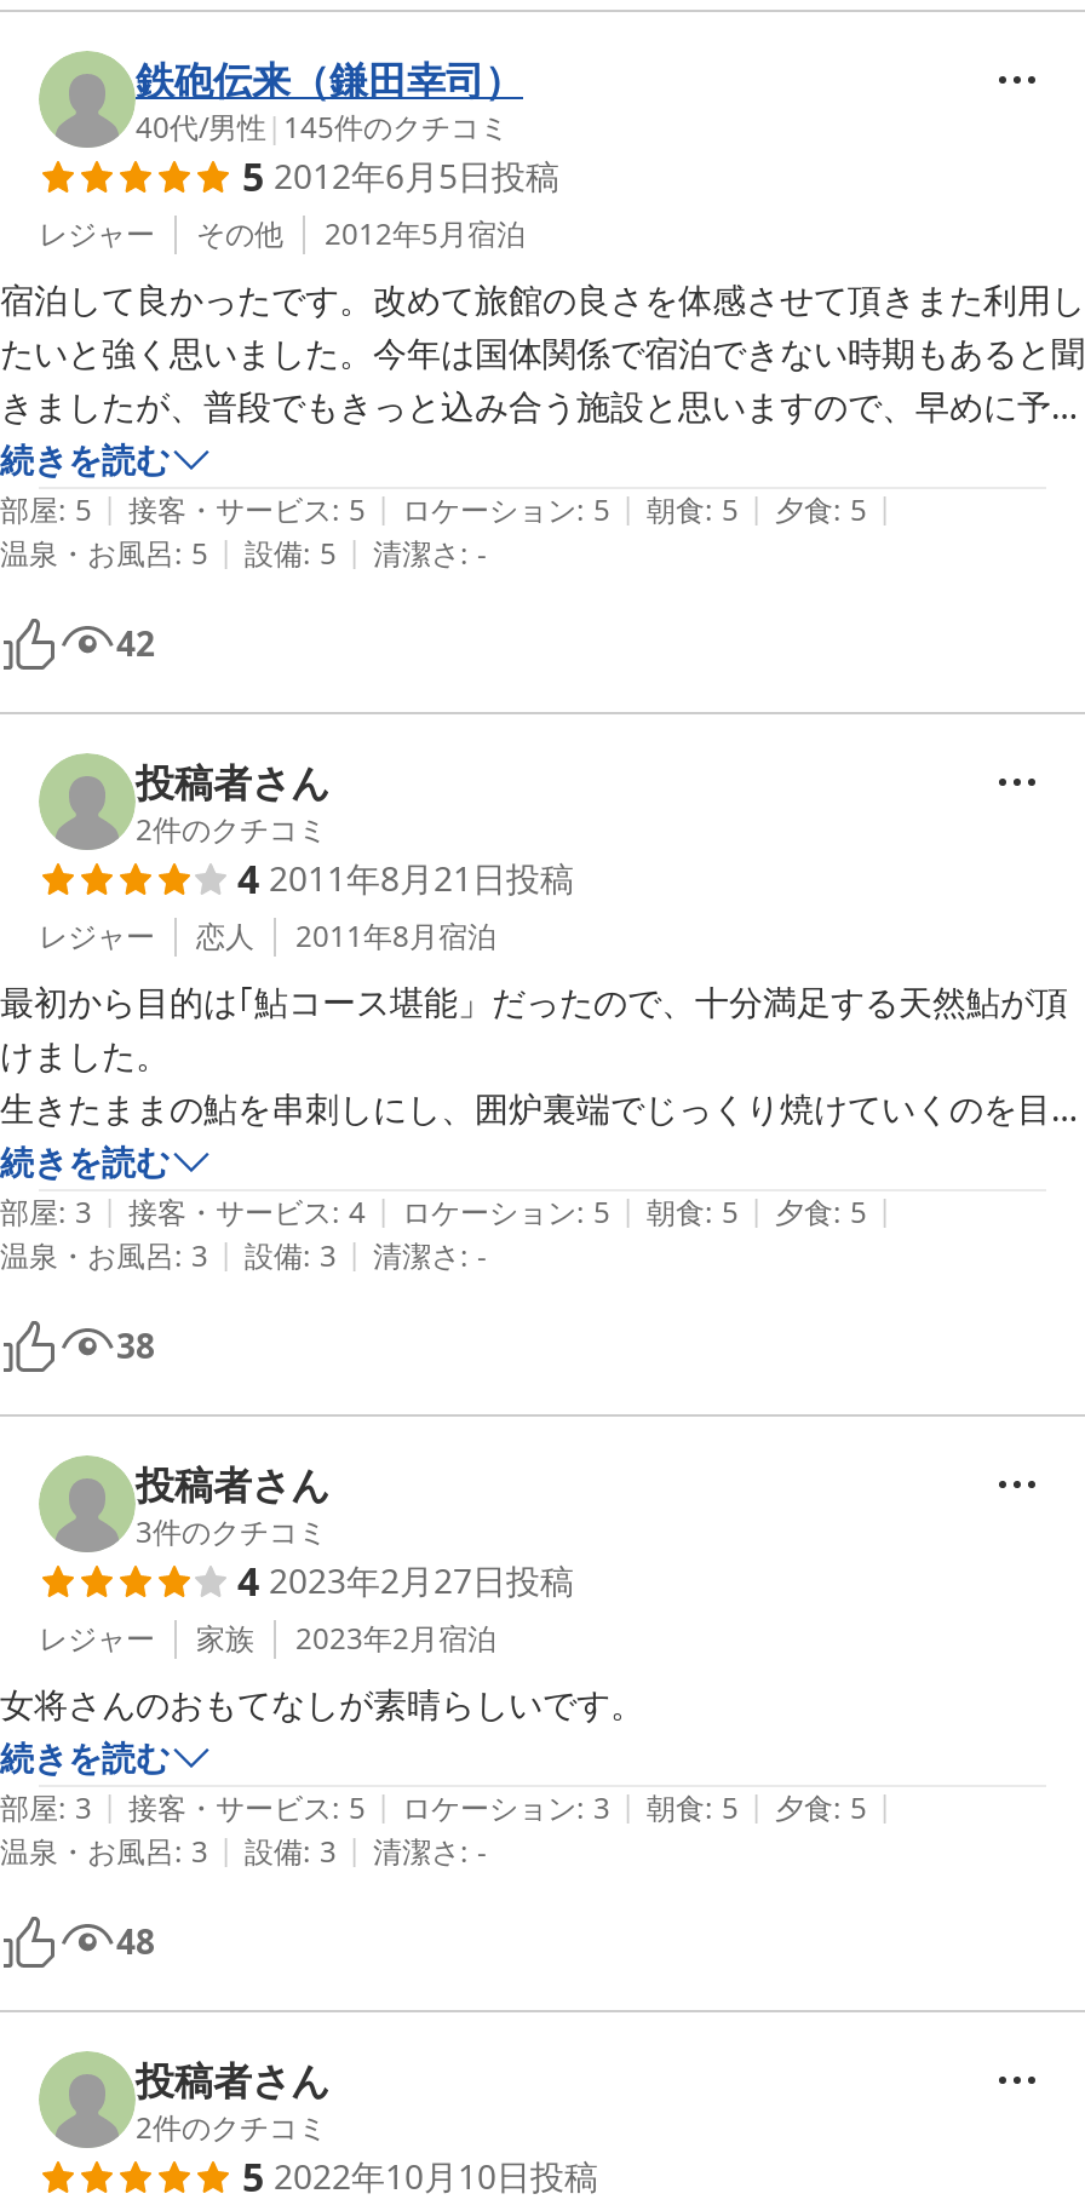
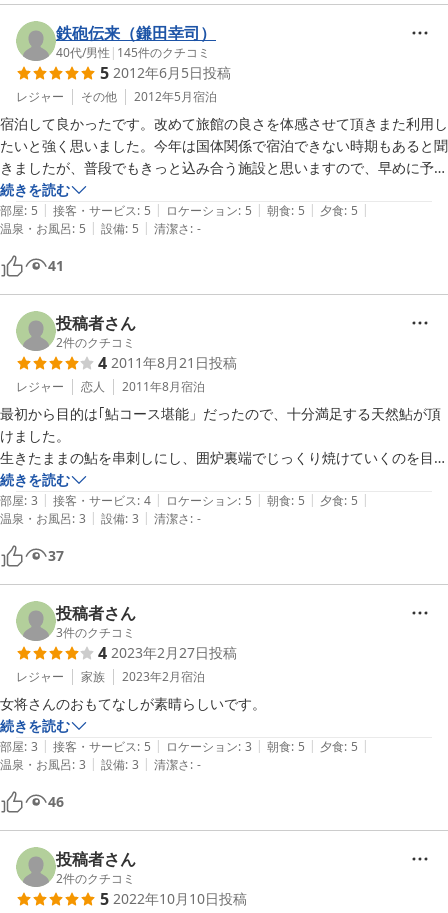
- 42
+ 41

- 38
+ 37

- 48
+ 46
